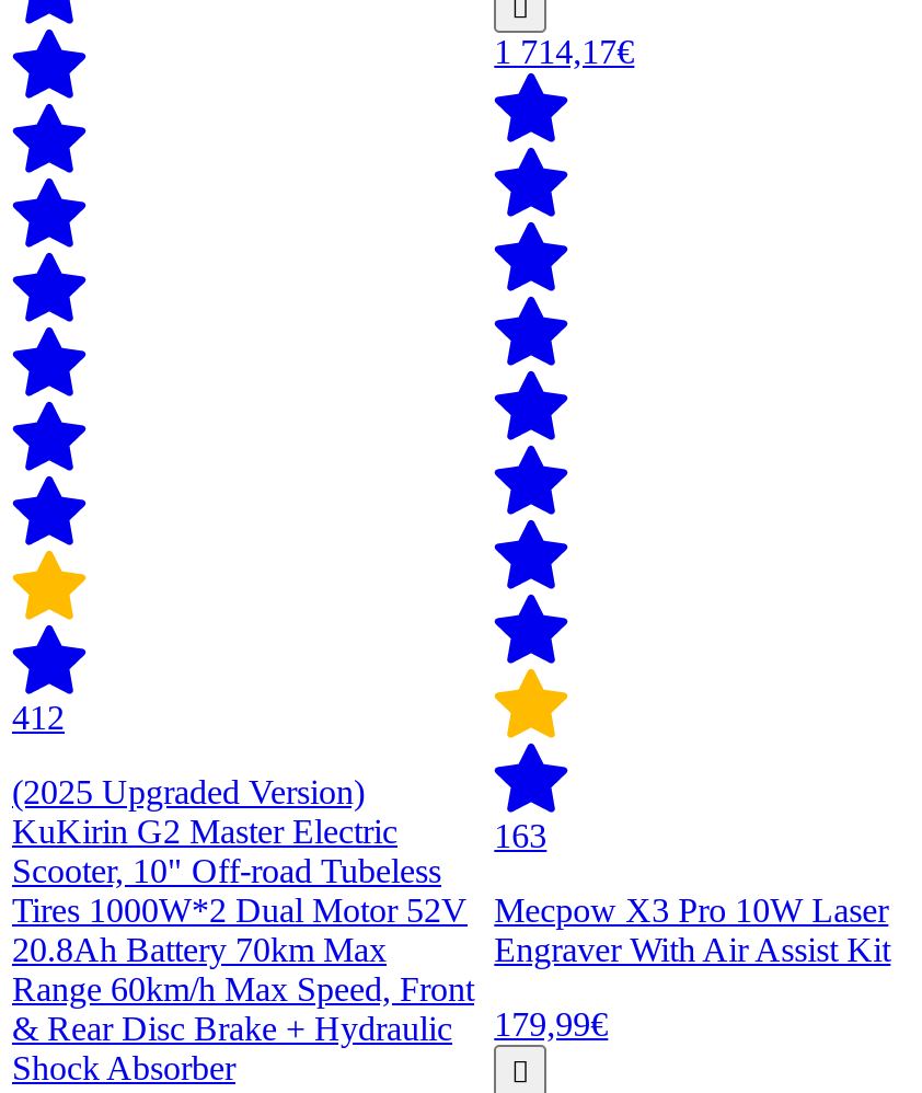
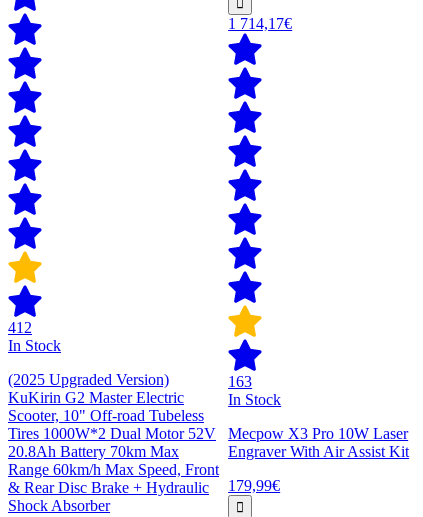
+ In Stock

+ In Stock
